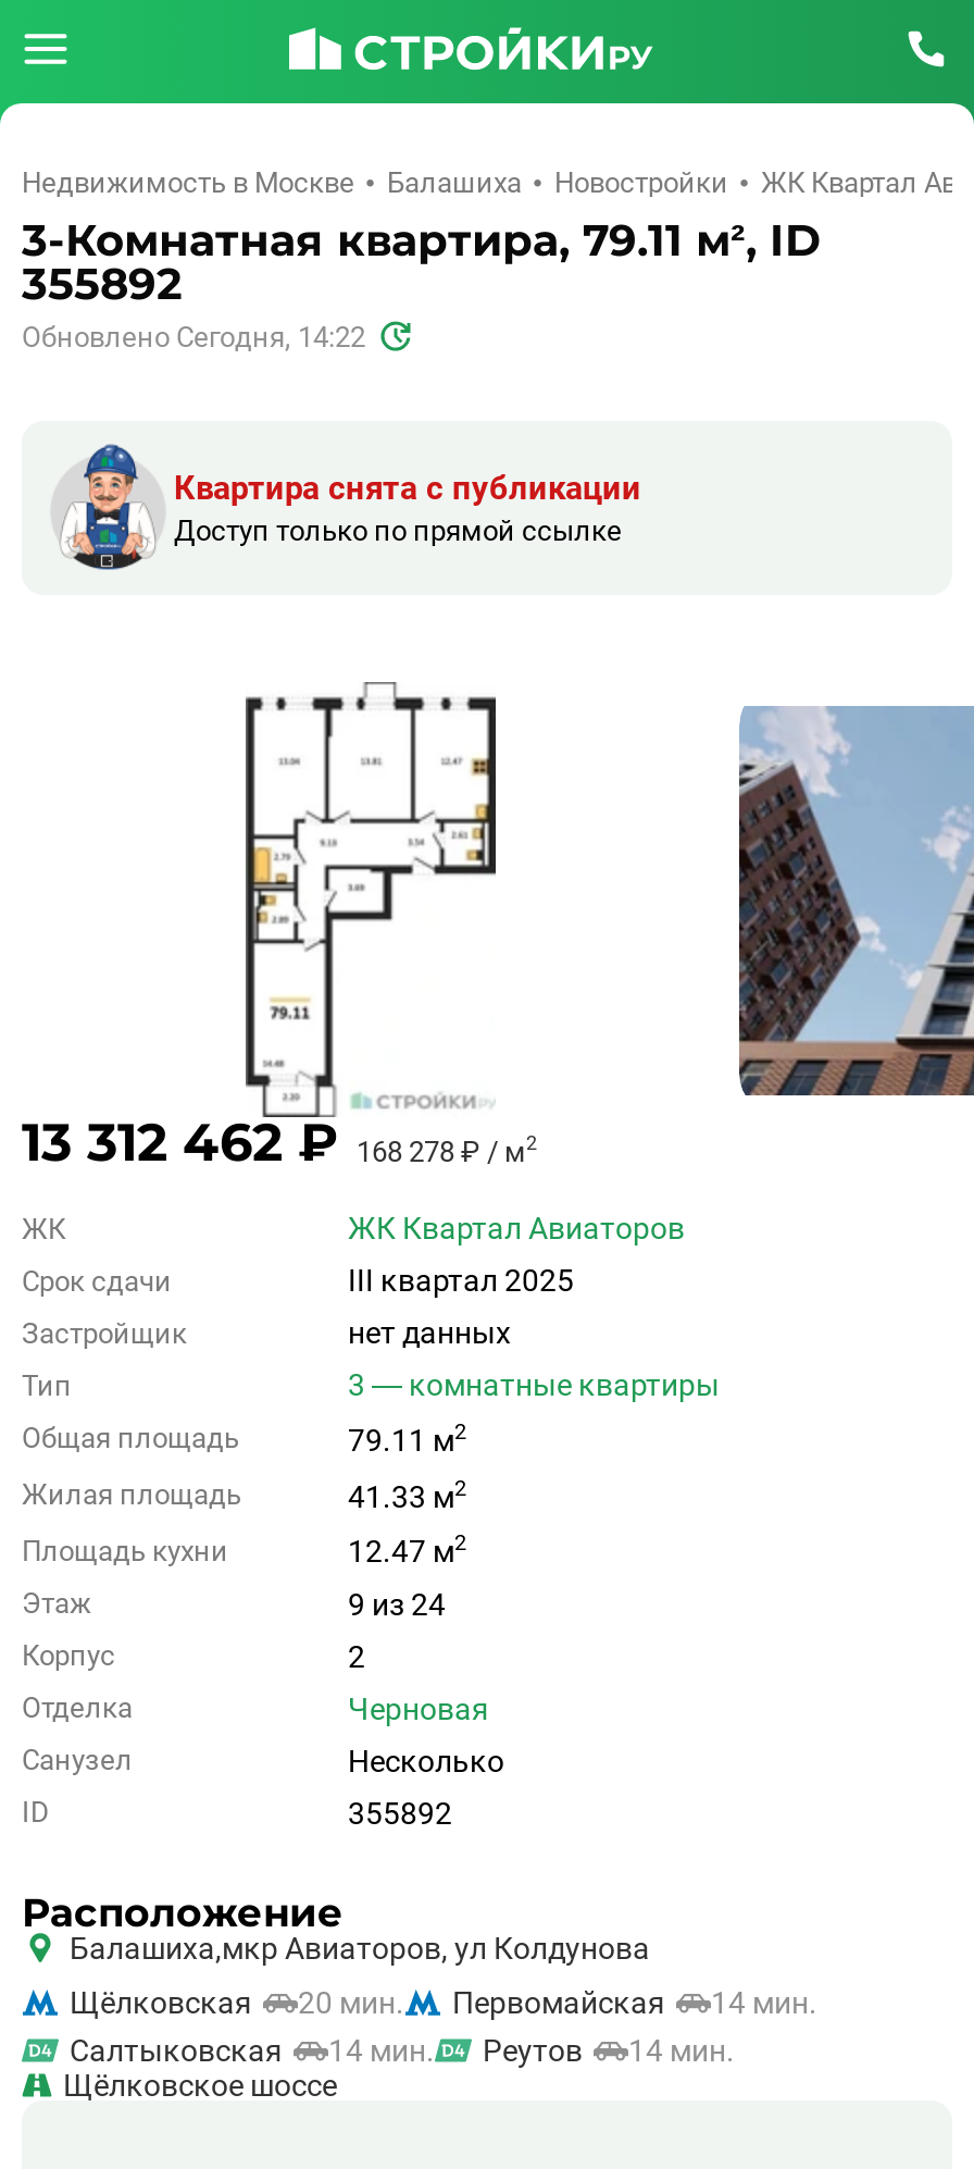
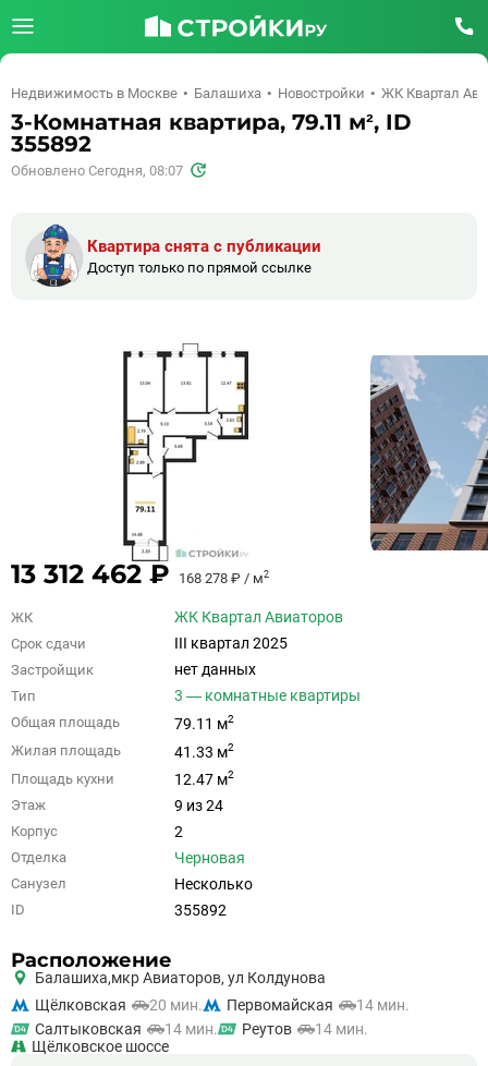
- Обновлено Сегодня, 14:22
+ Обновлено Сегодня, 08:07
